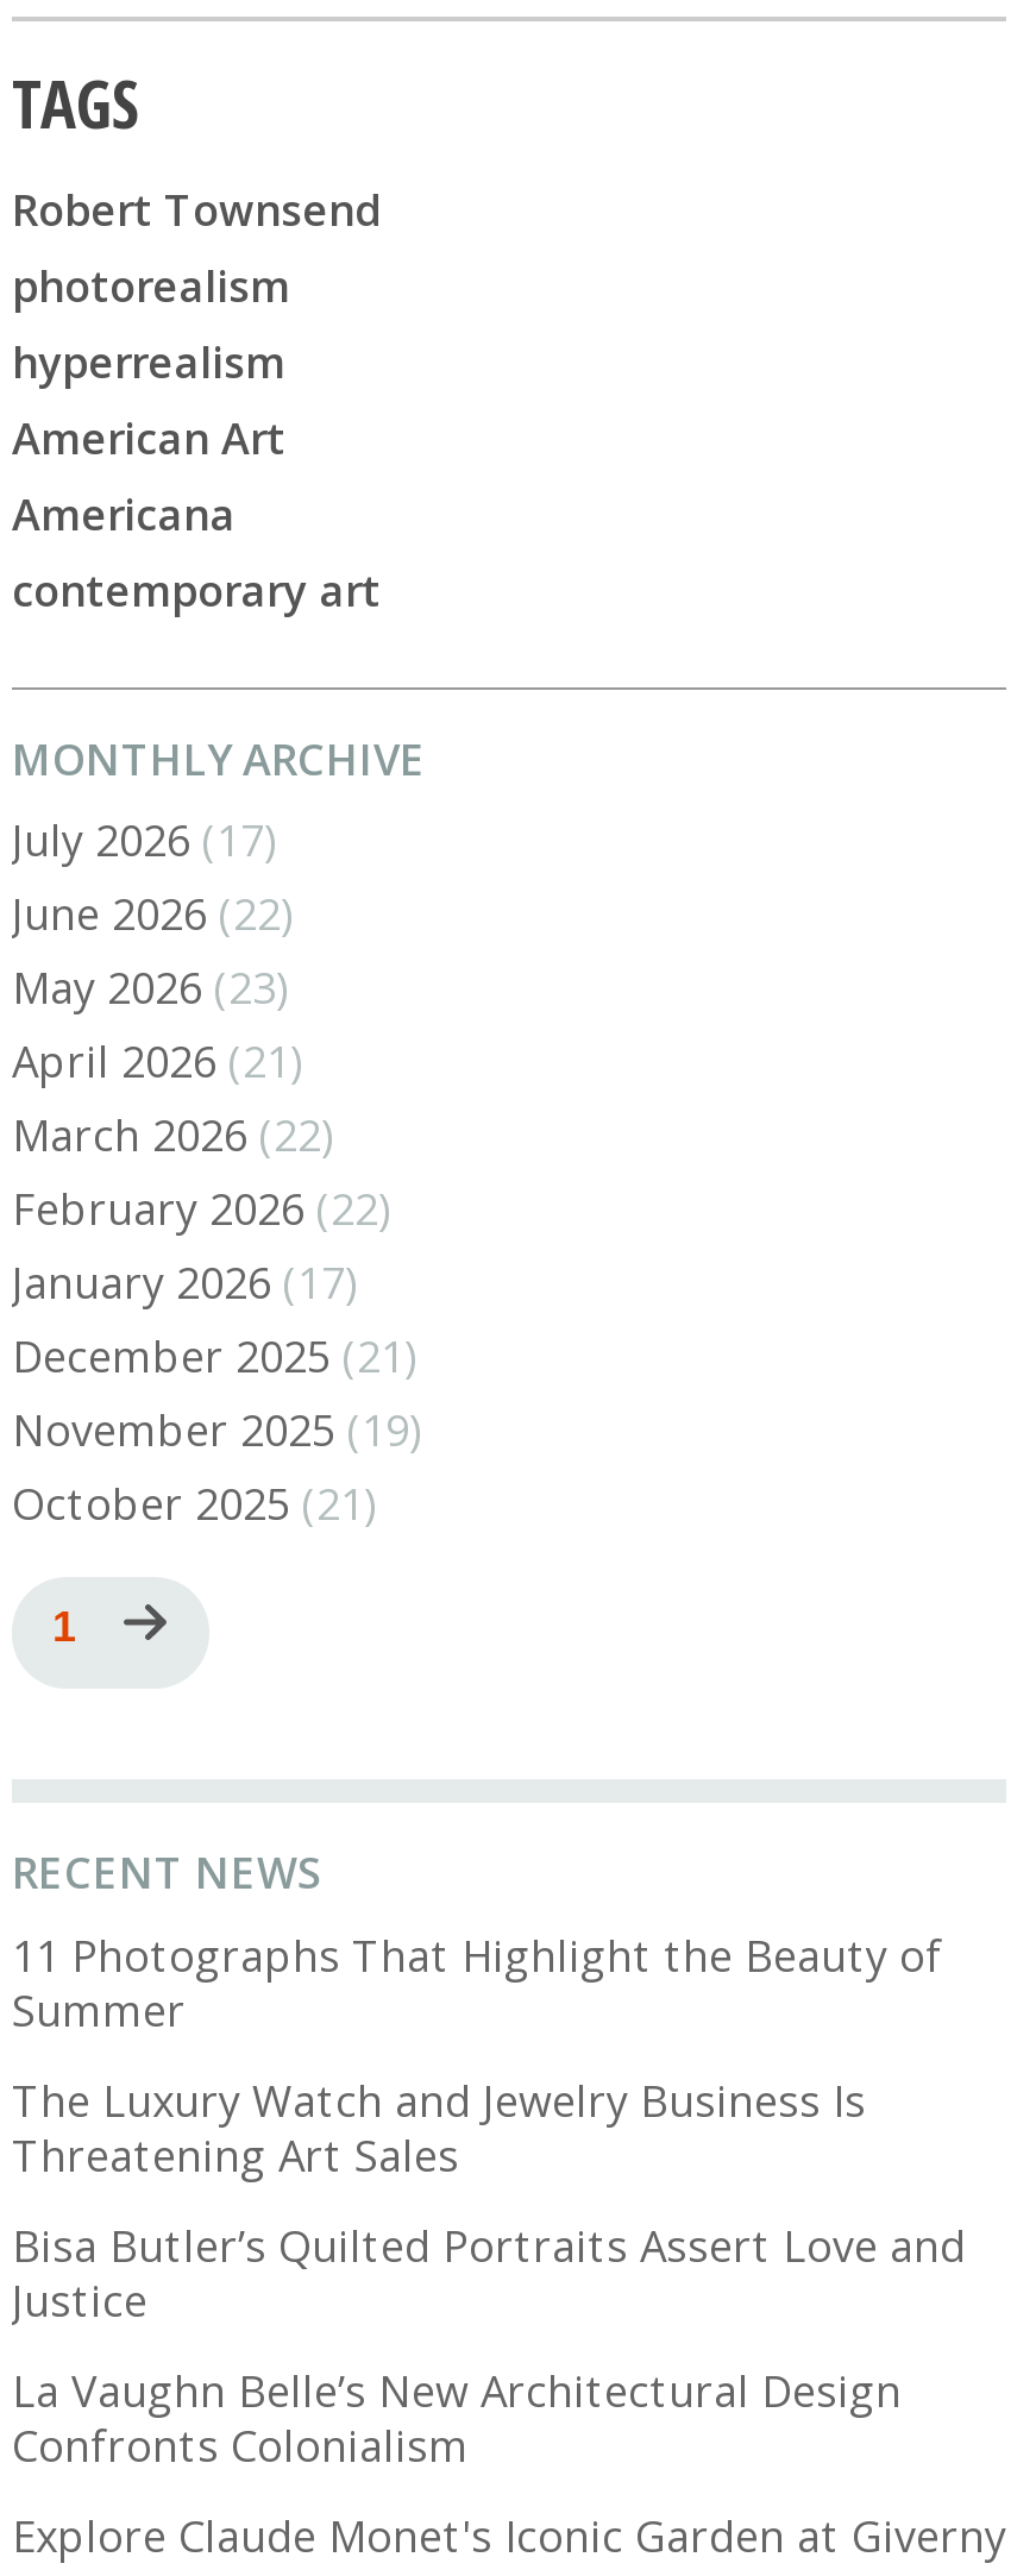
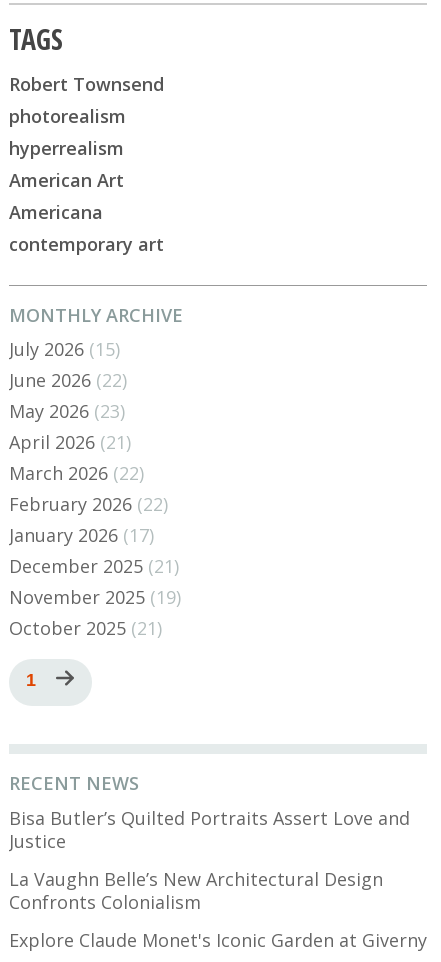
- July 2026 (17)
+ July 2026 (15)

- 11 Photographs That Highlight the Beauty of
- Summer
- The Luxury Watch and Jewelry Business Is
- Threatening Art Sales
